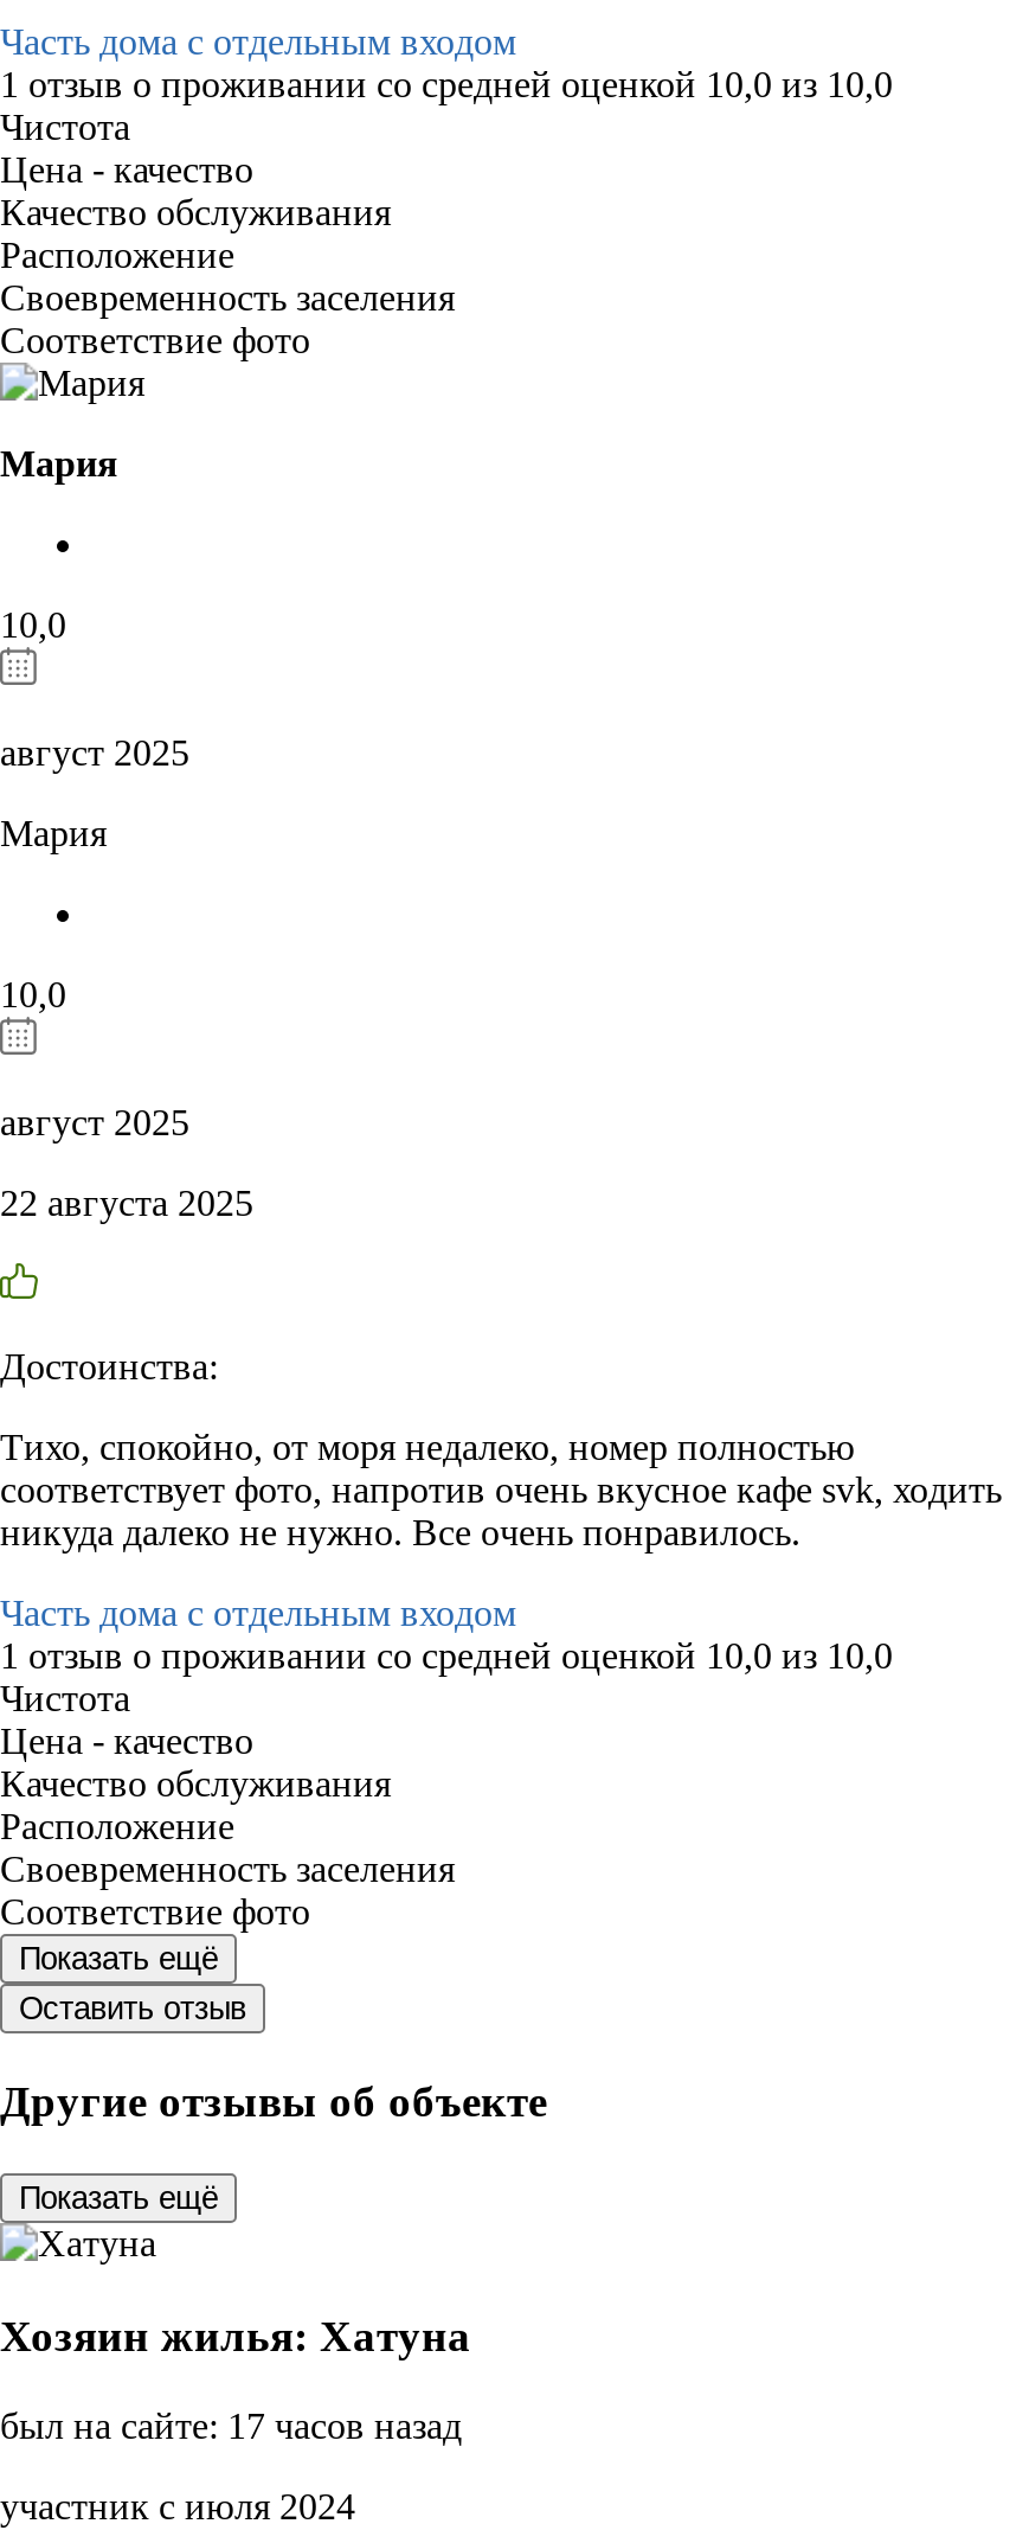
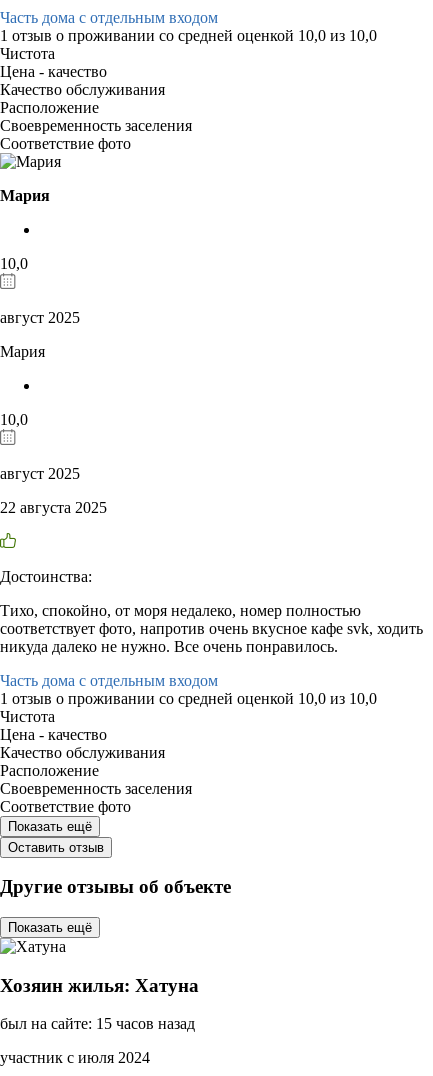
- был на сайте: 17 часов назад
+ был на сайте: 15 часов назад
